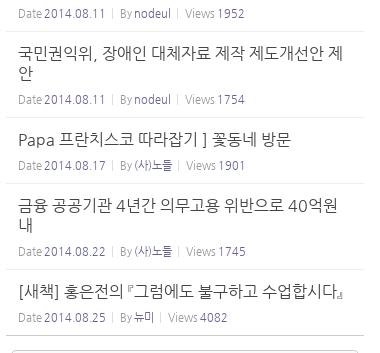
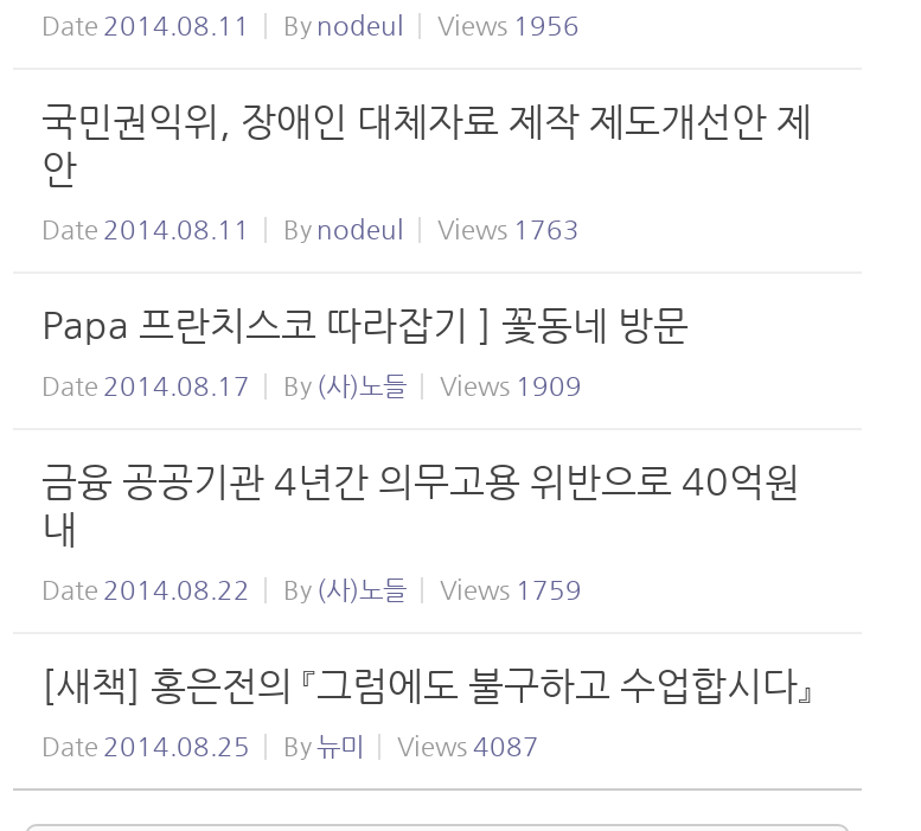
- Date 2014.08.11 By nodeul Views 1952
+ Date 2014.08.11 By nodeul Views 1956

- Date 2014.08.11 By nodeul Views 1754
+ Date 2014.08.11 By nodeul Views 1763

- Date 2014.08.17 By (사)노들 Views 1901
+ Date 2014.08.17 By (사)노들 Views 1909

- Date 2014.08.22 By (사)노들 Views 1745
+ Date 2014.08.22 By (사)노들 Views 1759

- Date 2014.08.25 By 뉴미 Views 4082
+ Date 2014.08.25 By 뉴미 Views 4087
